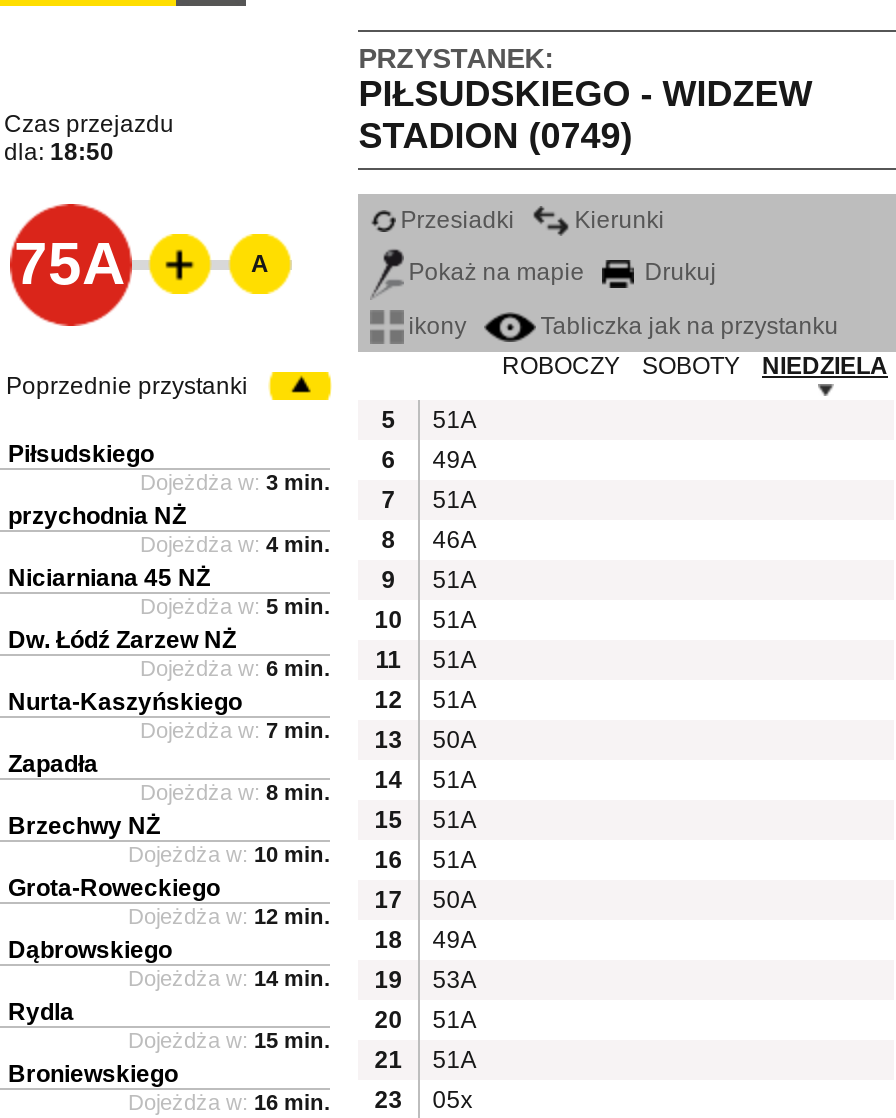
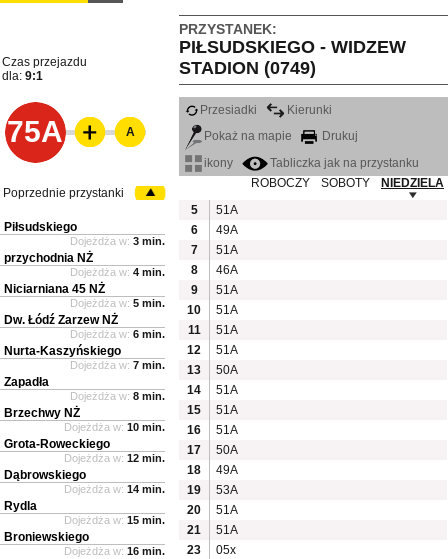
- dla: 18:50
+ dla: 9:1
